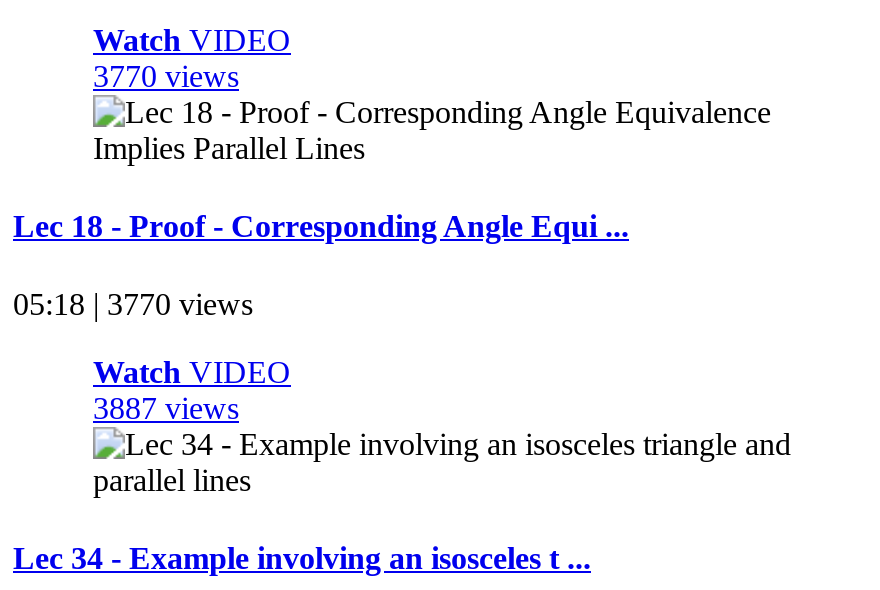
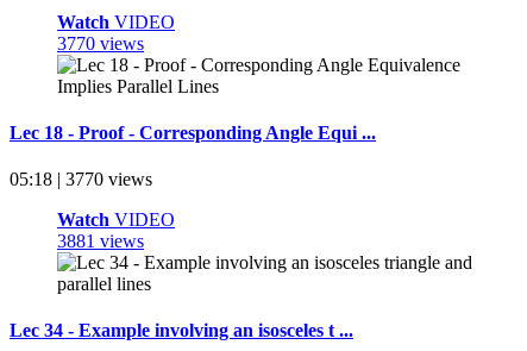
- 3887 views
+ 3881 views
